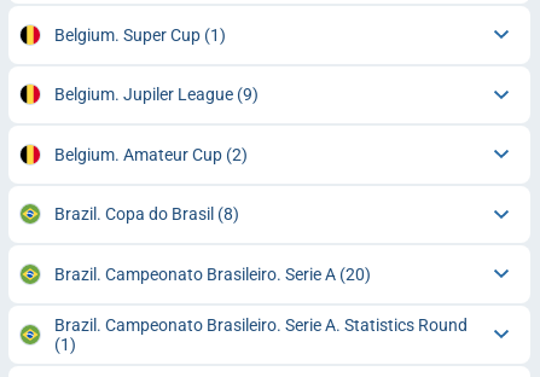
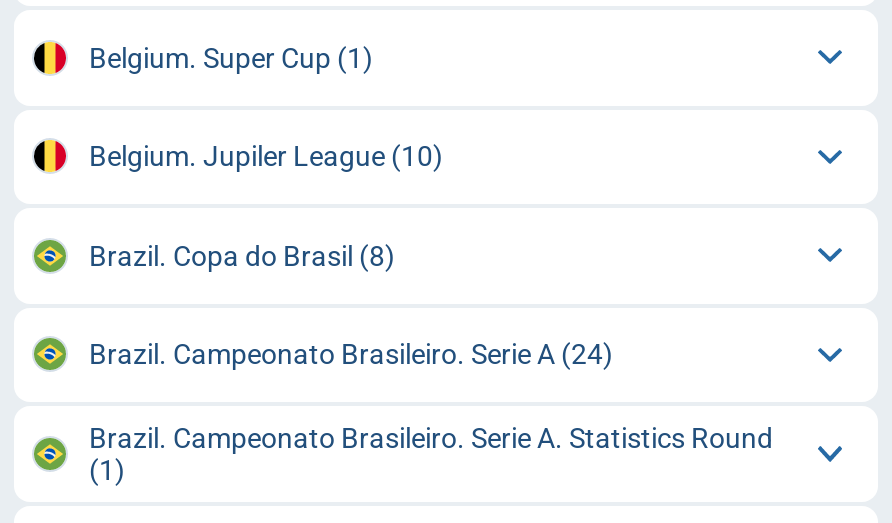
- Belgium. Jupiler League (9)
- Belgium. Amateur Cup (2)
+ Belgium. Jupiler League (10)

- Brazil. Campeonato Brasileiro. Serie A (20)
+ Brazil. Campeonato Brasileiro. Serie A (24)
